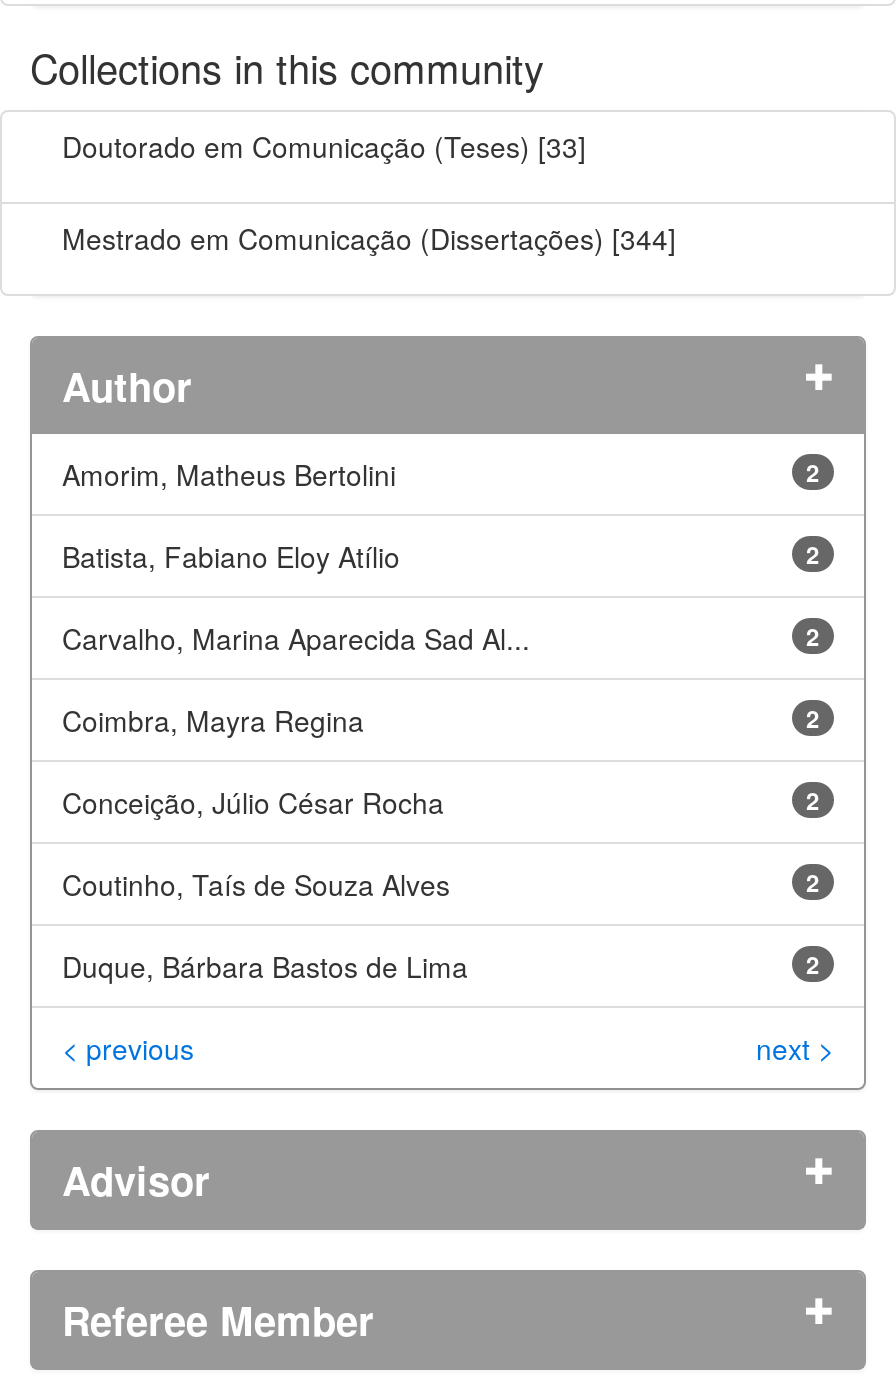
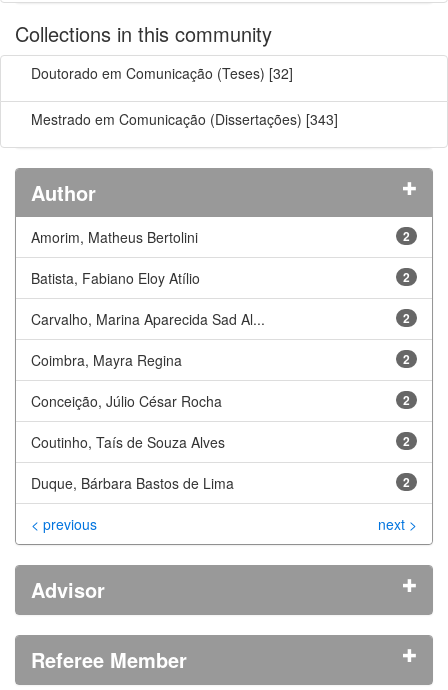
- Doutorado em Comunicação (Teses) [33]
+ Doutorado em Comunicação (Teses) [32]

- Mestrado em Comunicação (Dissertações) [344]
+ Mestrado em Comunicação (Dissertações) [343]
